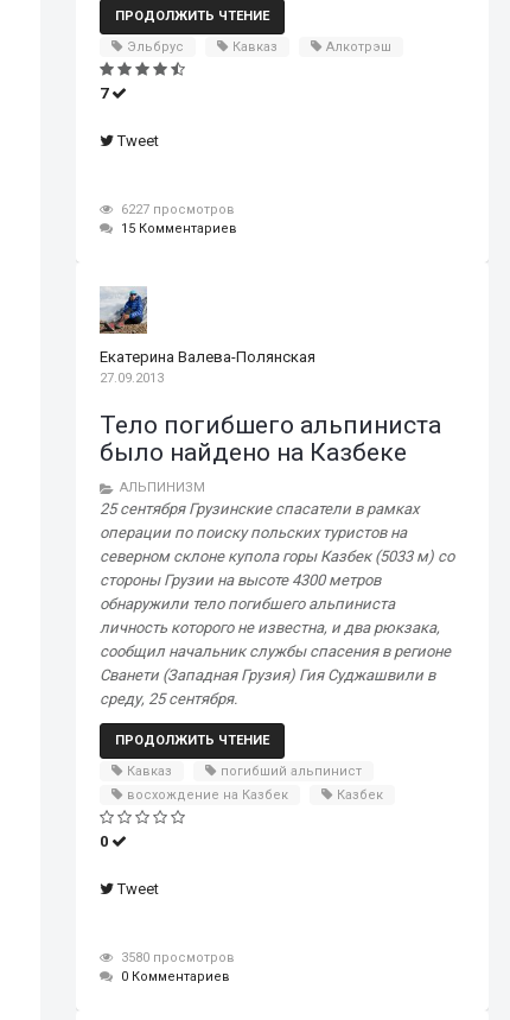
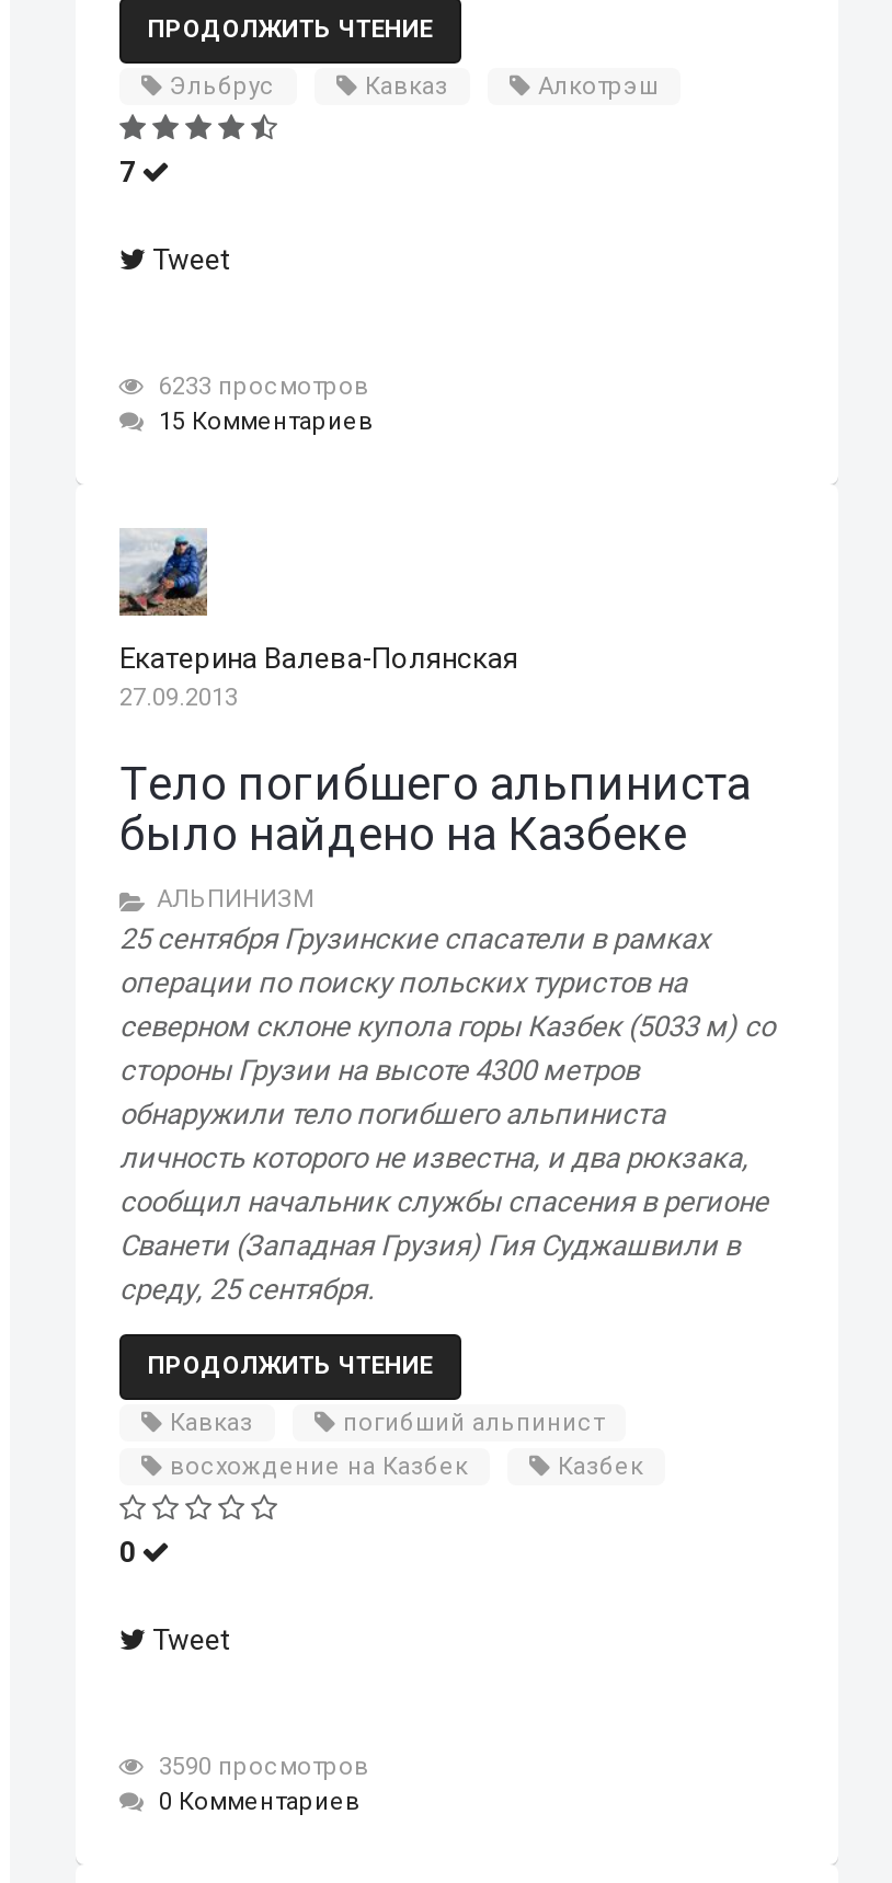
- 6227 просмотров
+ 6233 просмотров

- 3580 просмотров
+ 3590 просмотров
